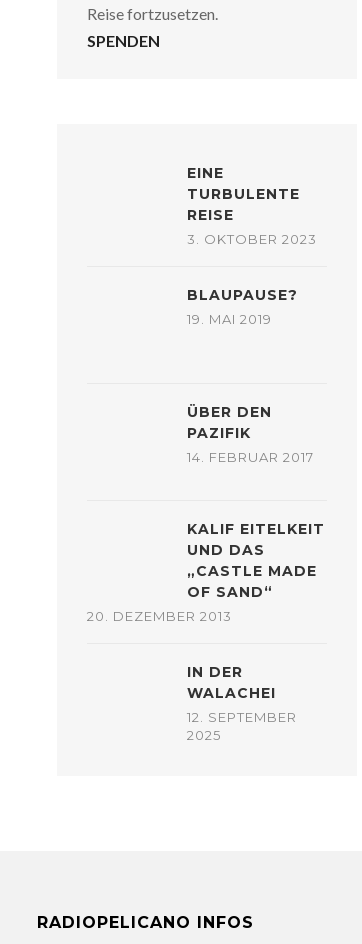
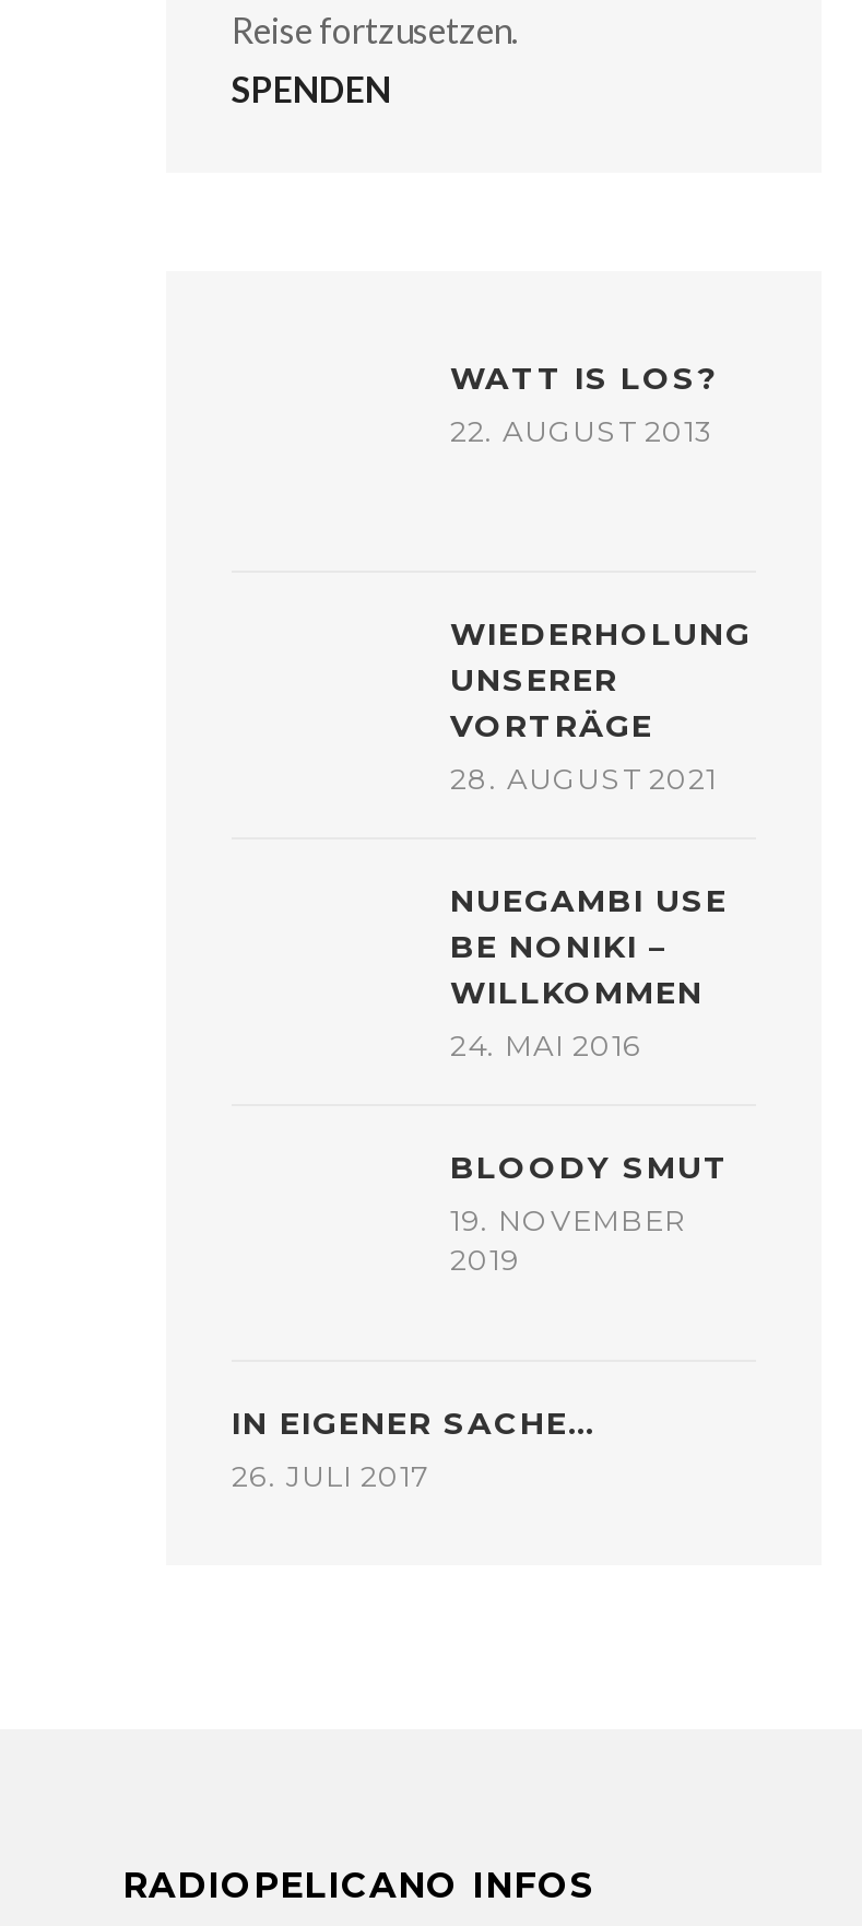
- EINE
- TURBULENTE
- REISE
- 3. OKTOBER 2023
+ WATT IS LOS?
+ 22. AUGUST 2013

- BLAUPAUSE?
- 19. MAI 2019
+ WIEDERHOLUNG
+ UNSERER
+ VORTRÄGE
+ 28. AUGUST 2021

- ÜBER DEN
- PAZIFIK
- 14. FEBRUAR 2017
+ NUEGAMBI USE
+ BE NONIKI –
+ WILLKOMMEN
+ 24. MAI 2016

- KALIF EITELKEIT
- UND DAS
- „CASTLE MADE
- OF SAND“
- 20. DEZEMBER 2013
+ BLOODY SMUT
+ 19. NOVEMBER
+ 2019

- IN DER
- WALACHEI
- 12. SEPTEMBER
- 2025
+ IN EIGENER SACHE…
+ 26. JULI 2017
